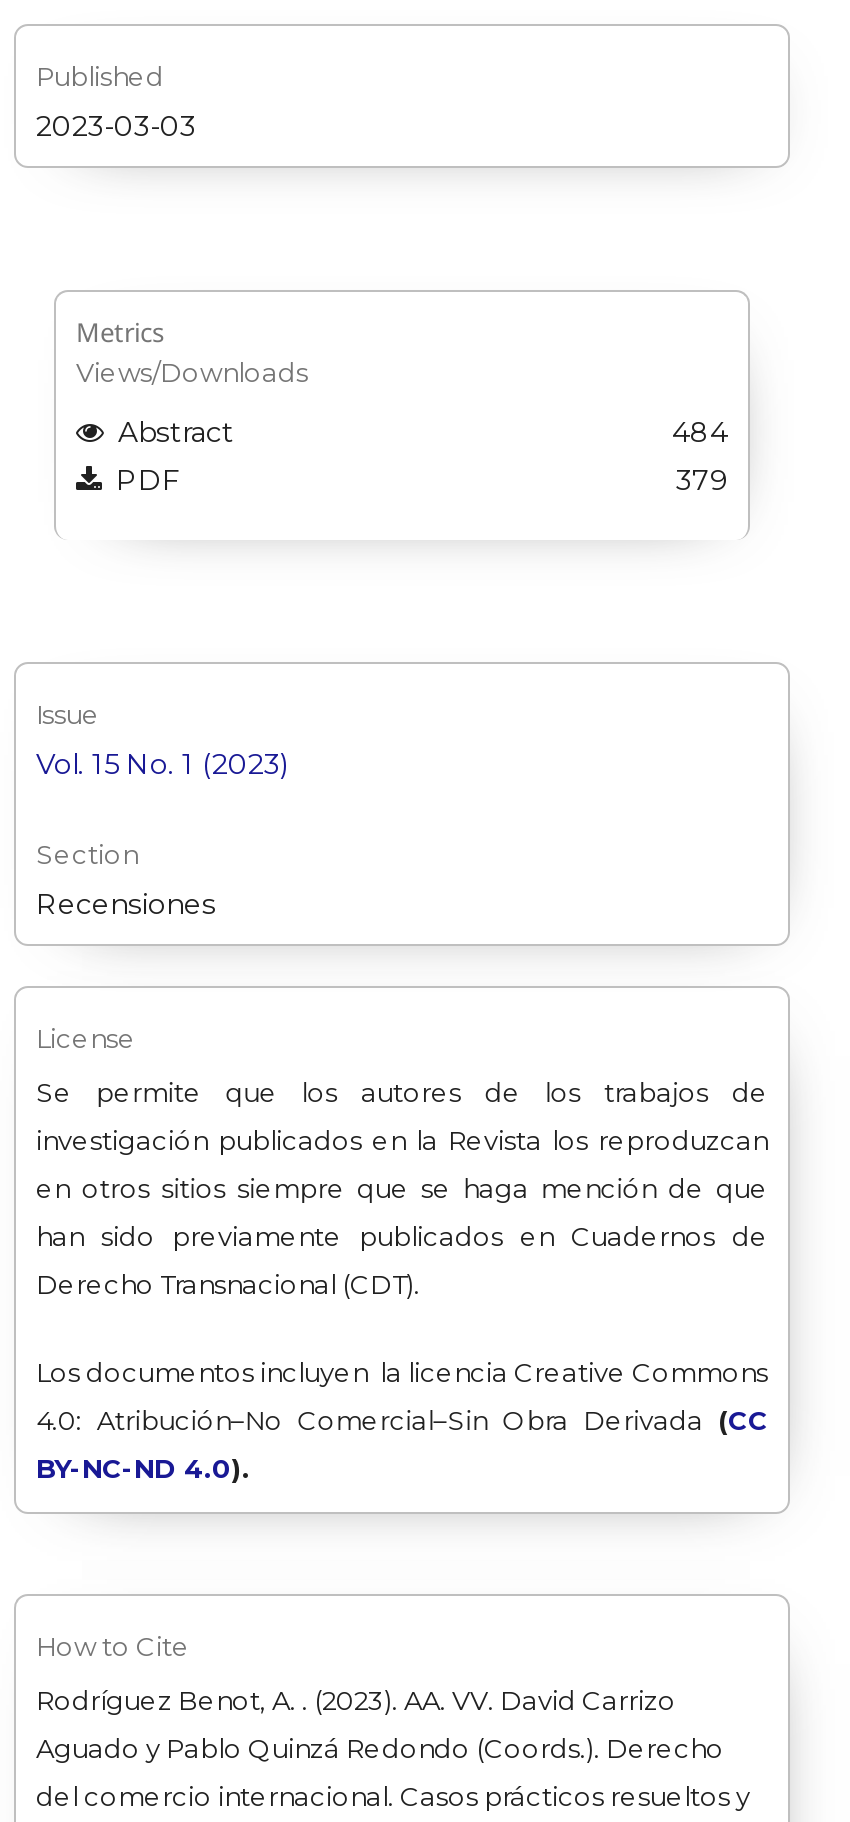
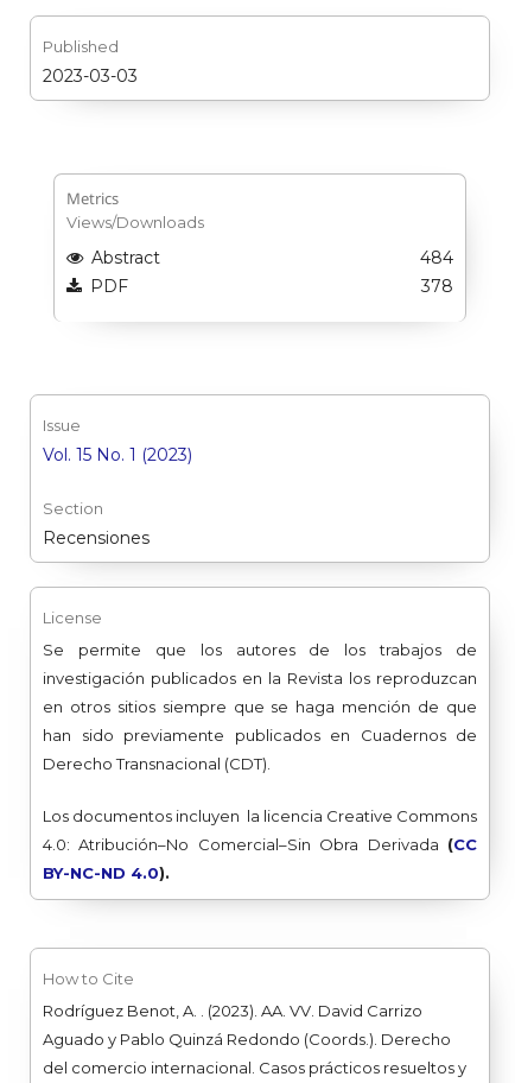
- 379
+ 378
